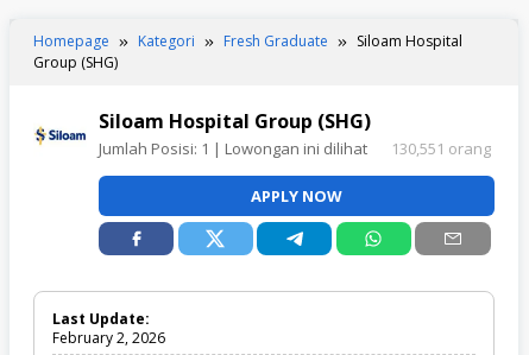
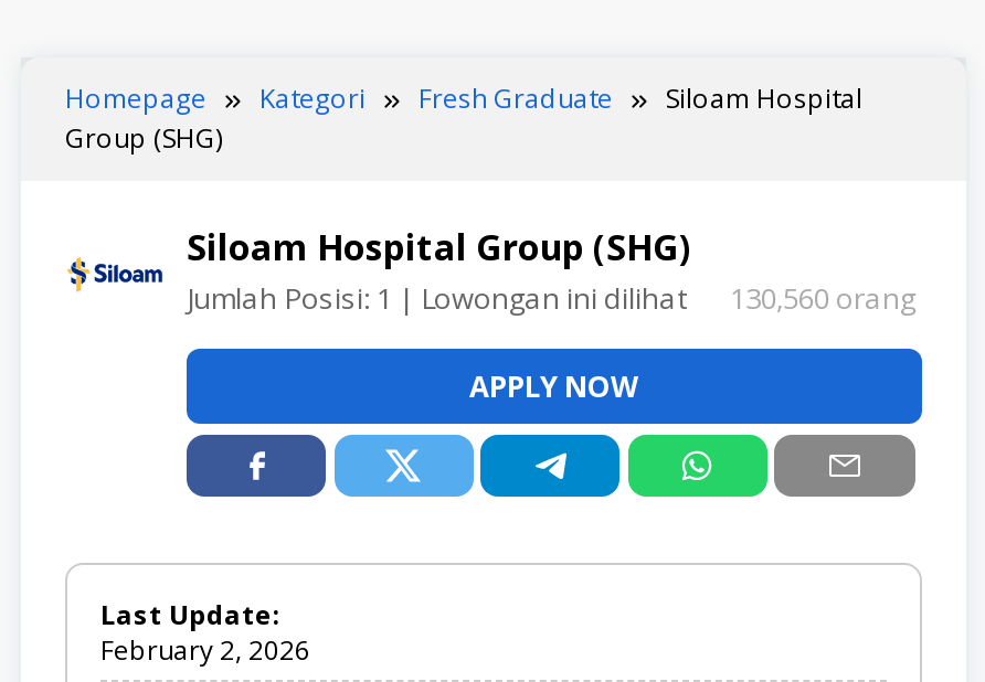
- 130,551 orang
+ 130,560 orang
